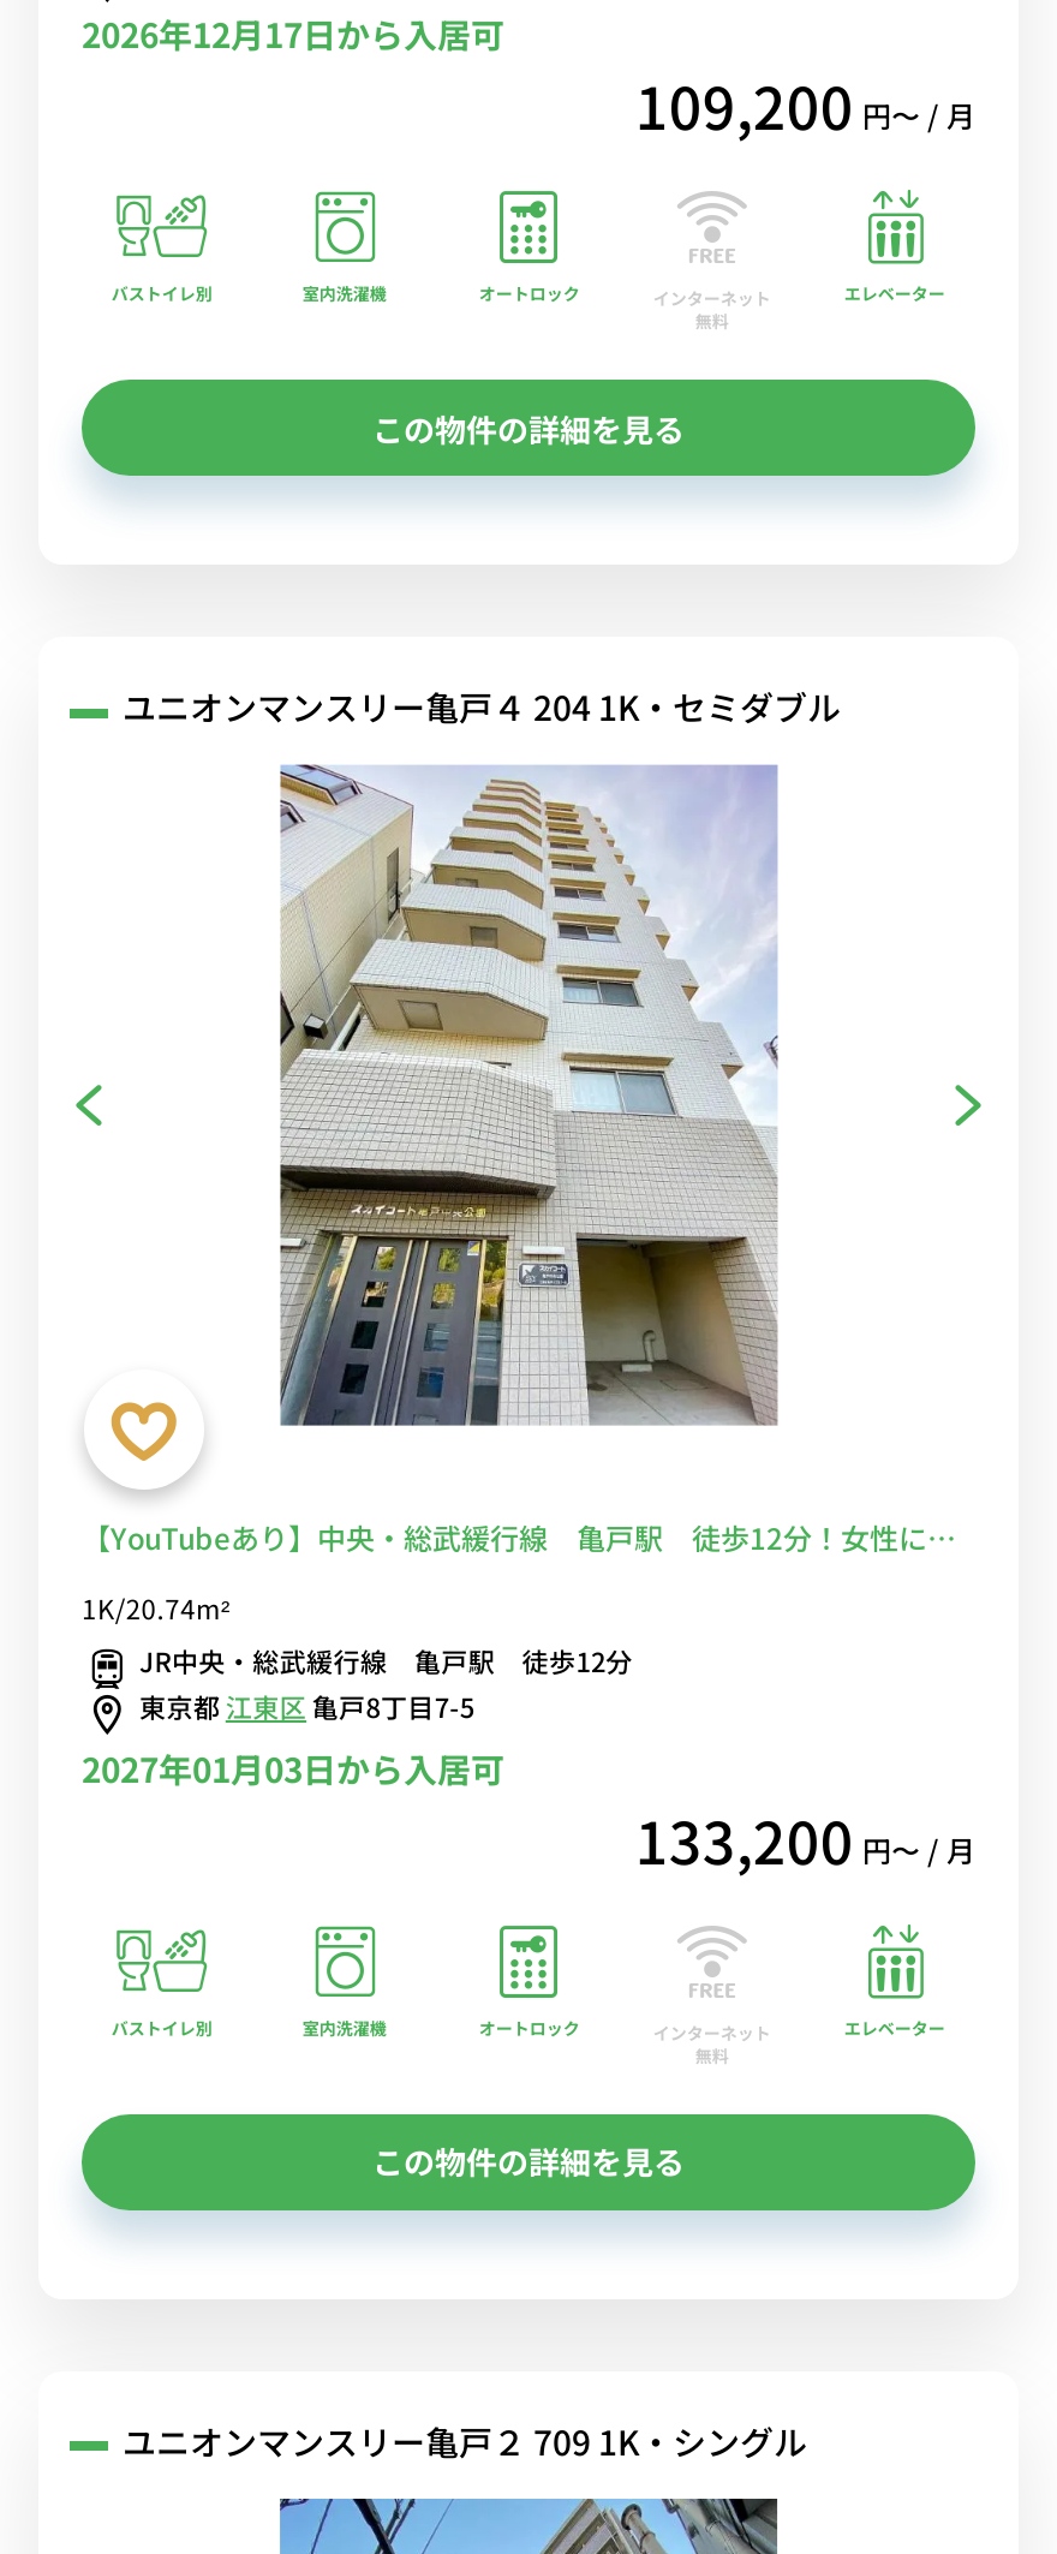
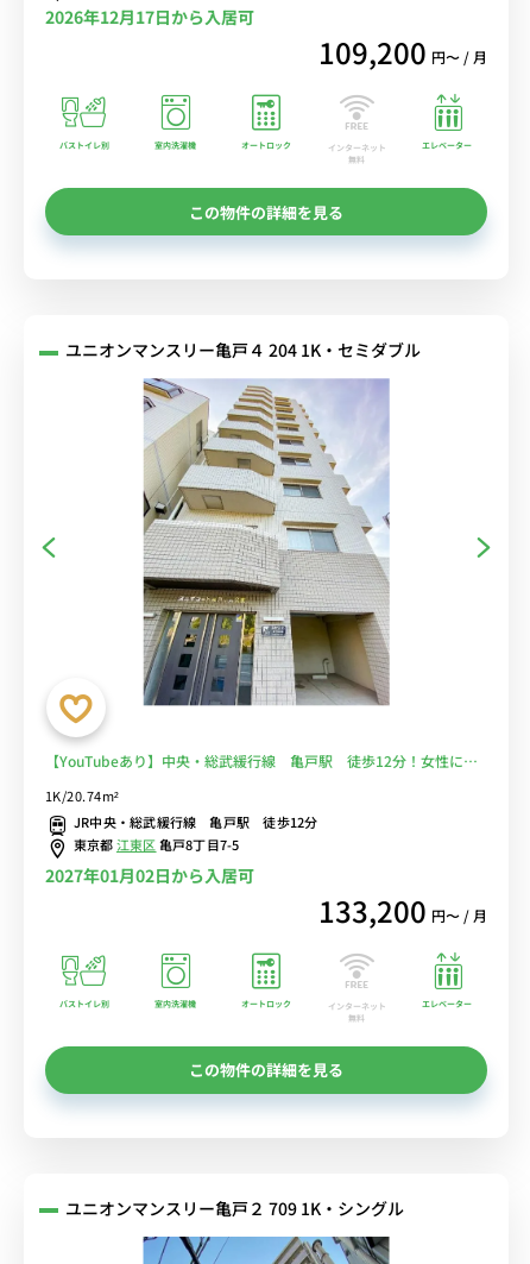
- 2027年01月03日から入居可
+ 2027年01月02日から入居可
